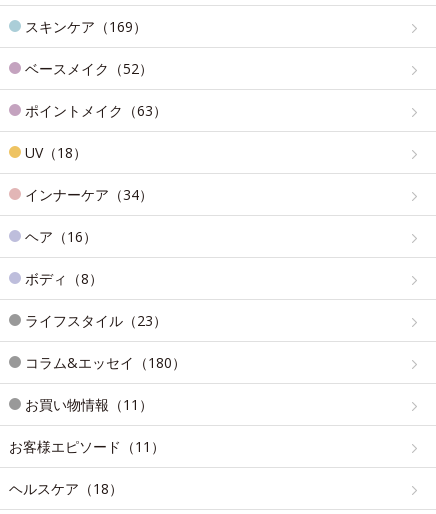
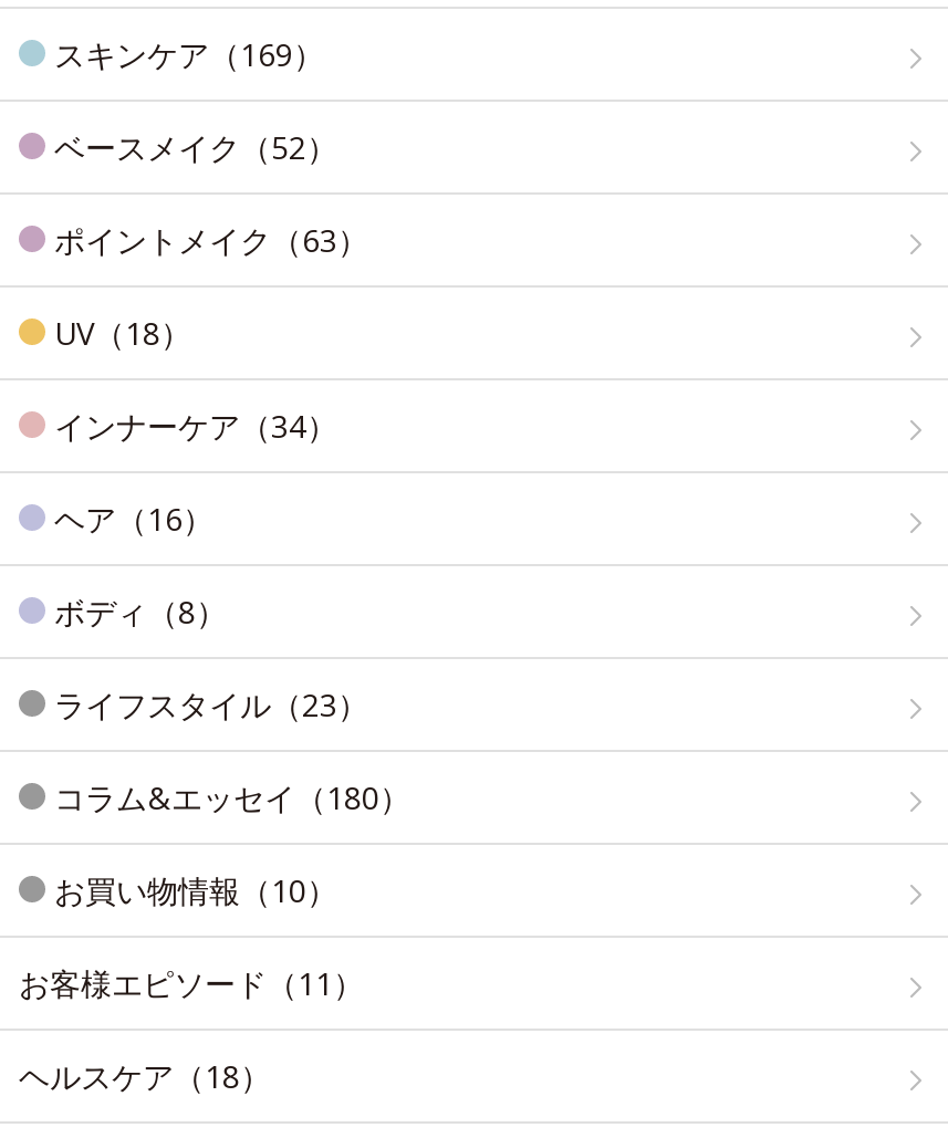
- お買い物情報（11）
+ お買い物情報（10）
